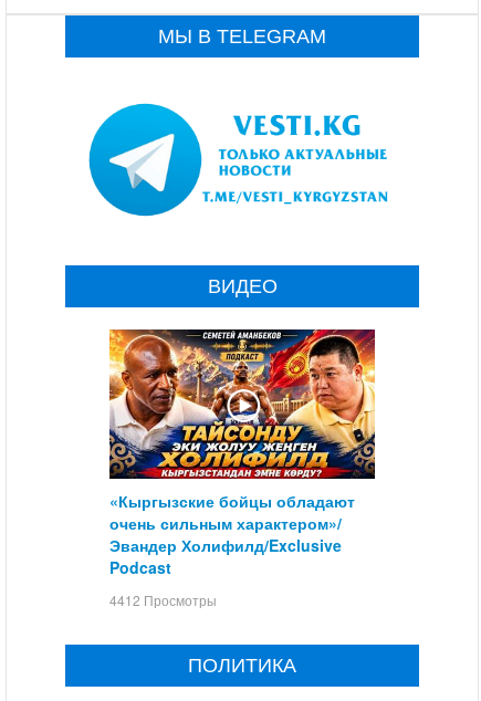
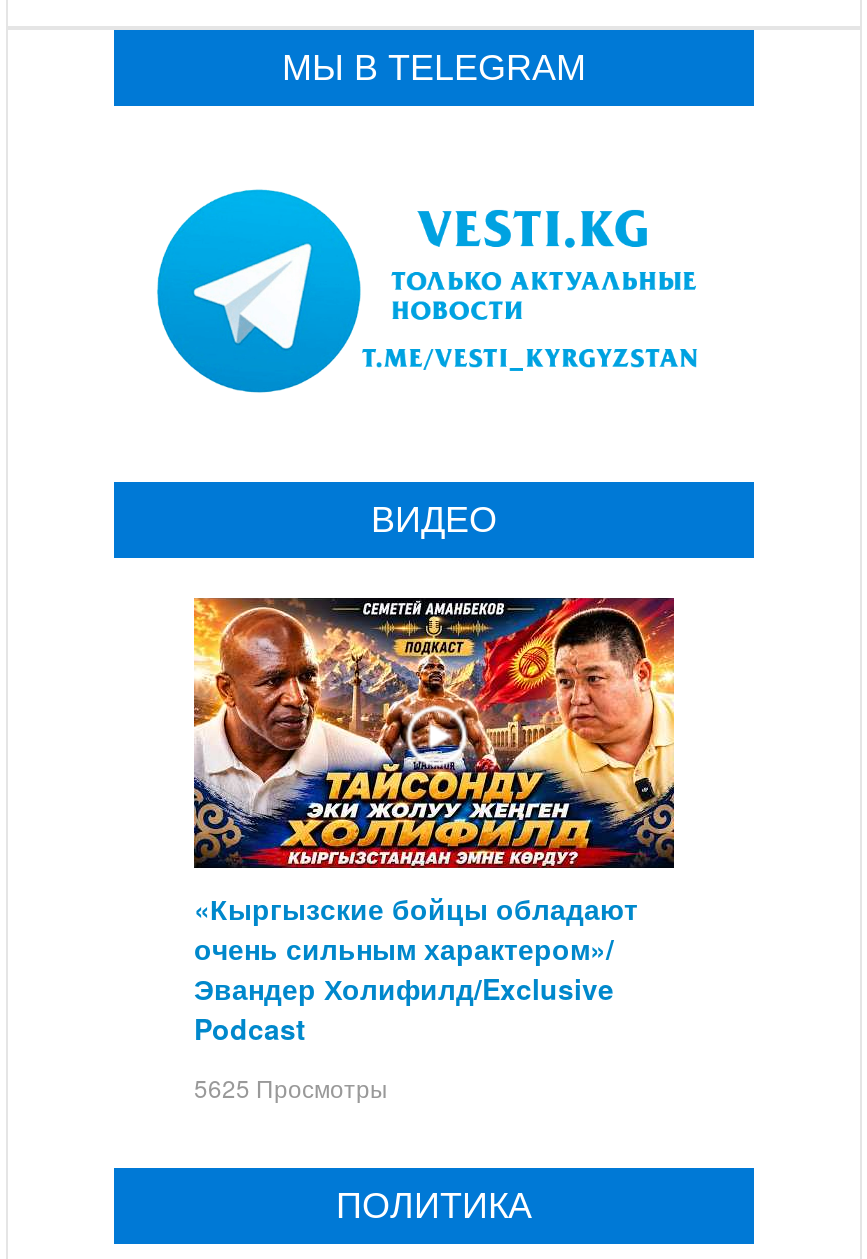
- 4412 Просмотры
+ 5625 Просмотры
